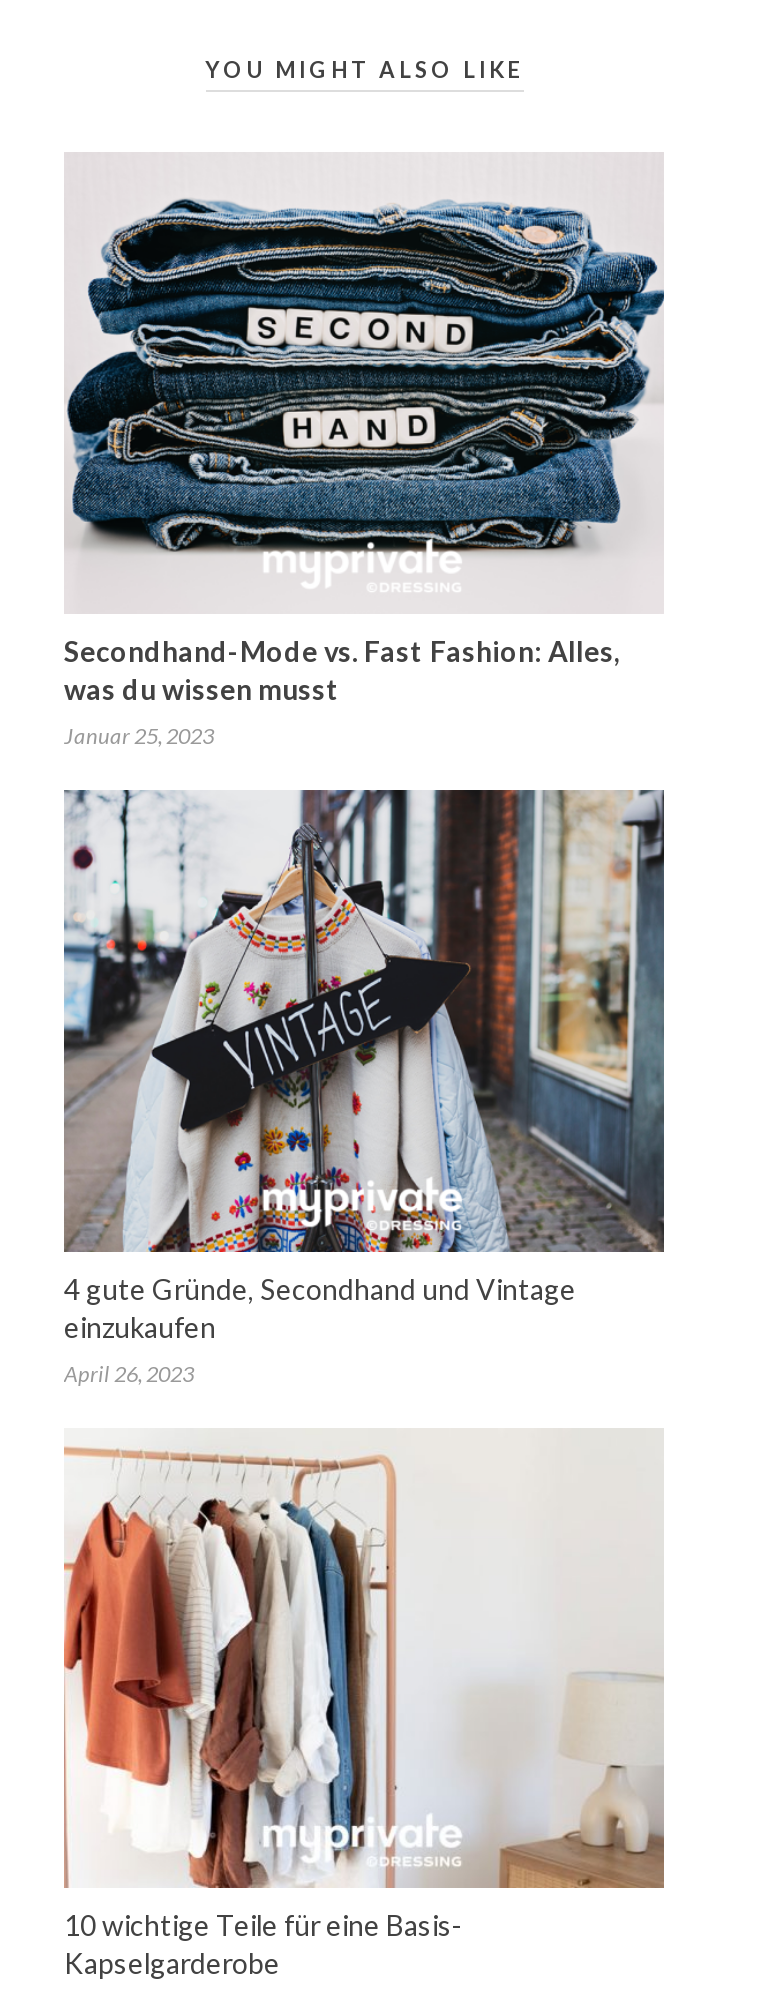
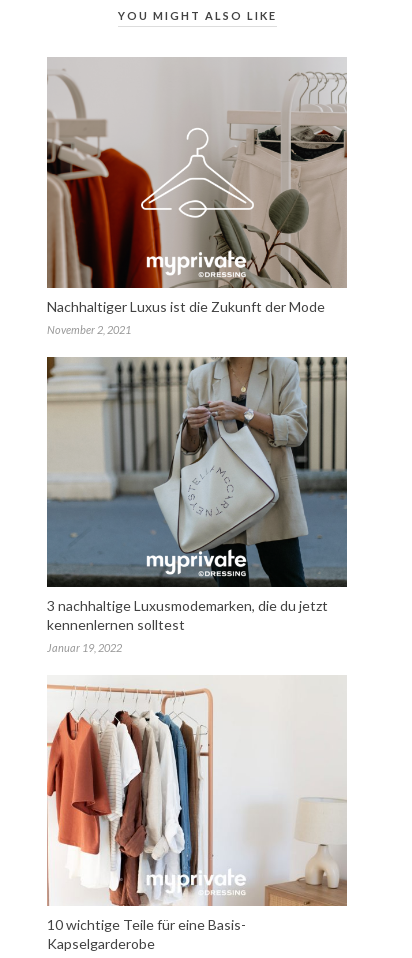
- [image]
- Secondhand-Mode vs. Fast Fashion: Alles,
- was du wissen musst
+ [image]
+ Nachhaltiger Luxus ist die Zukunft der Mode

- Januar 25, 2023
+ November 2, 2021

- [image]
- 4 gute Gründe, Secondhand und Vintage
- einzukaufen
+ [image]
+ 3 nachhaltige Luxusmodemarken, die du jetzt
+ kennenlernen solltest

- April 26, 2023
+ Januar 19, 2022
